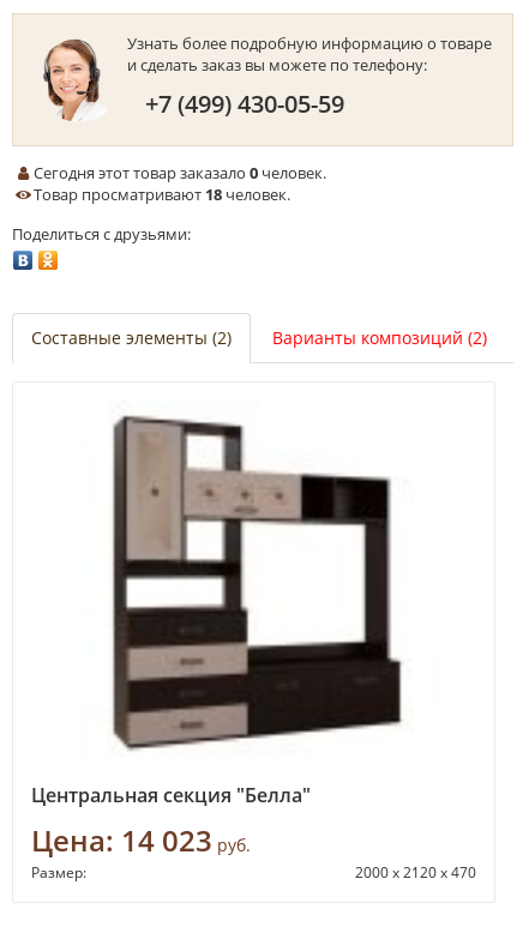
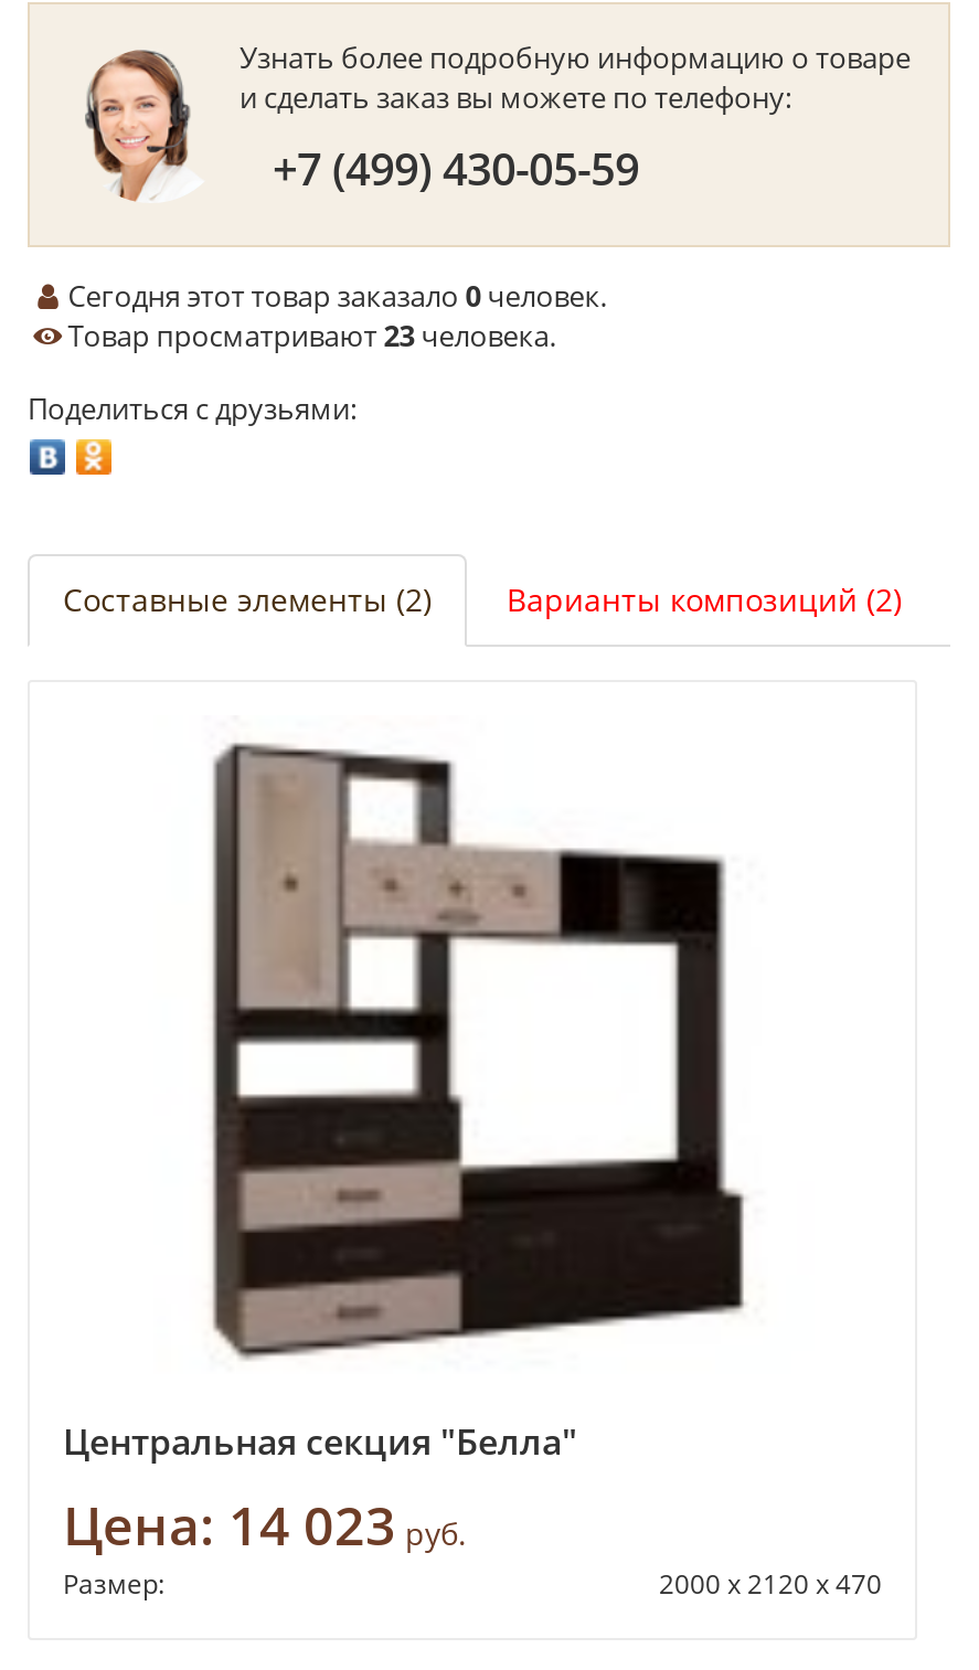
- Товар просматривают 18 человек.
+ Товар просматривают 23 человека.
